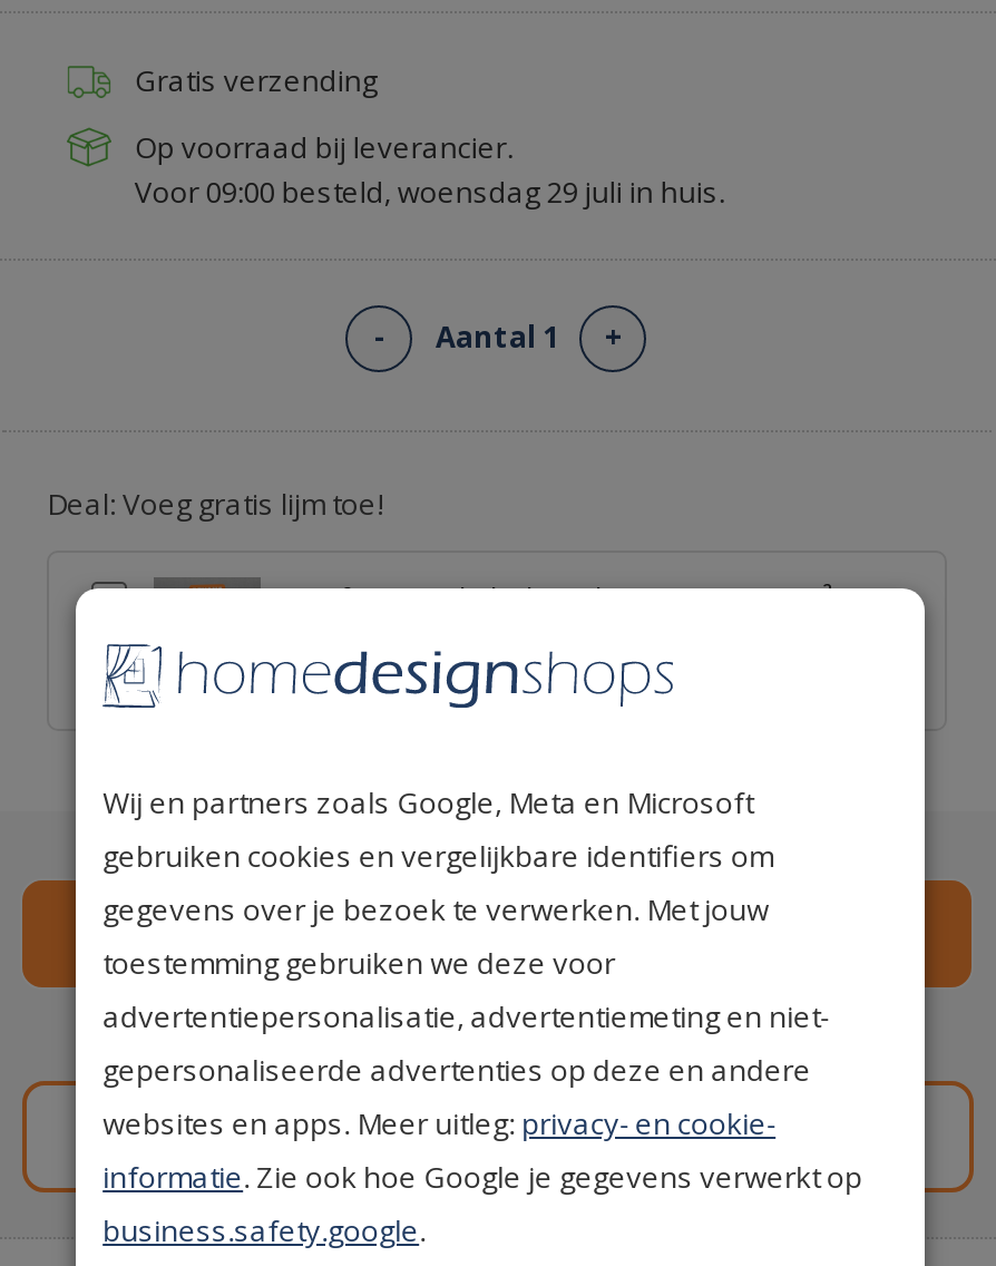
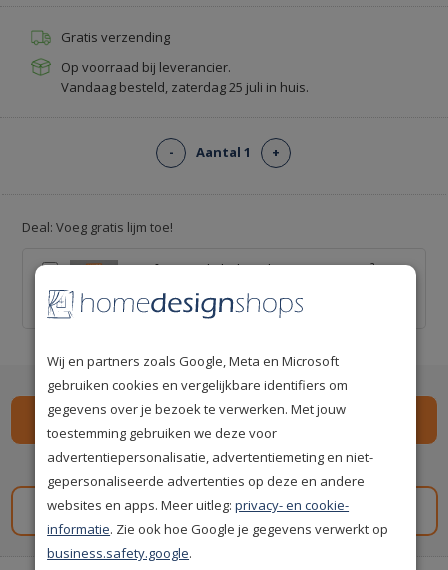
- Voor 09:00 besteld, woensdag 29 juli in huis.
+ Vandaag besteld, zaterdag 25 juli in huis.
